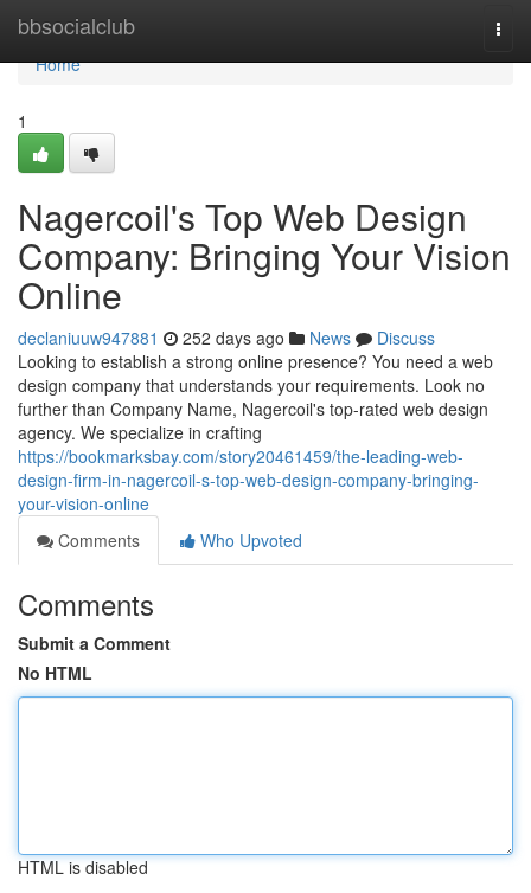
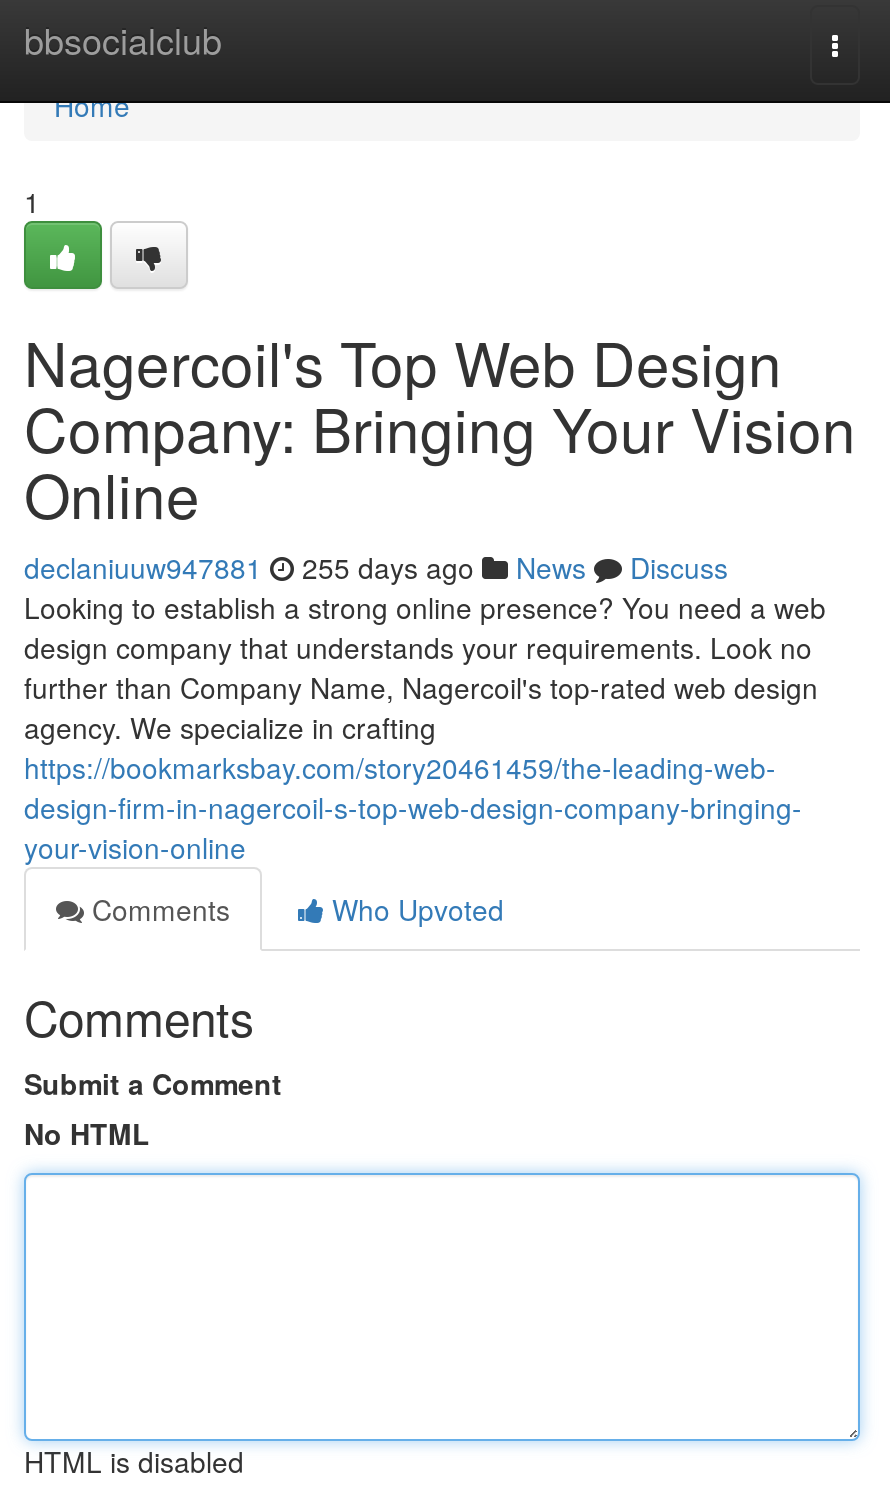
- declaniuuw947881 252 days ago News Discuss
+ declaniuuw947881 255 days ago News Discuss
